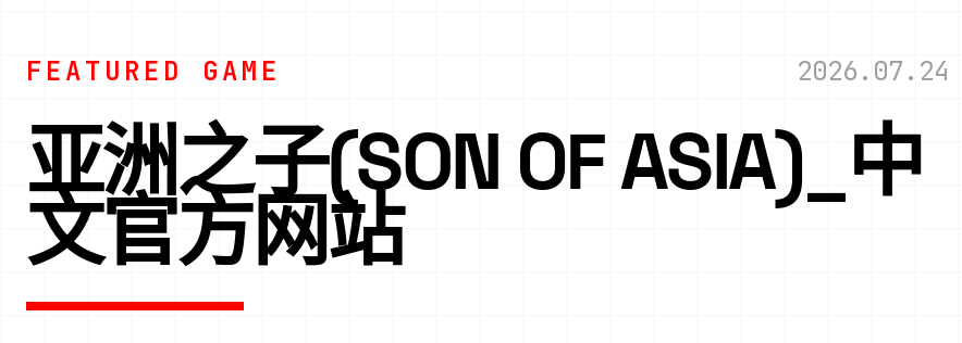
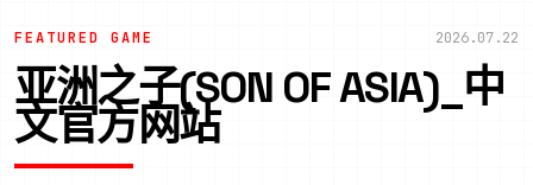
- 2026.07.24
+ 2026.07.22
